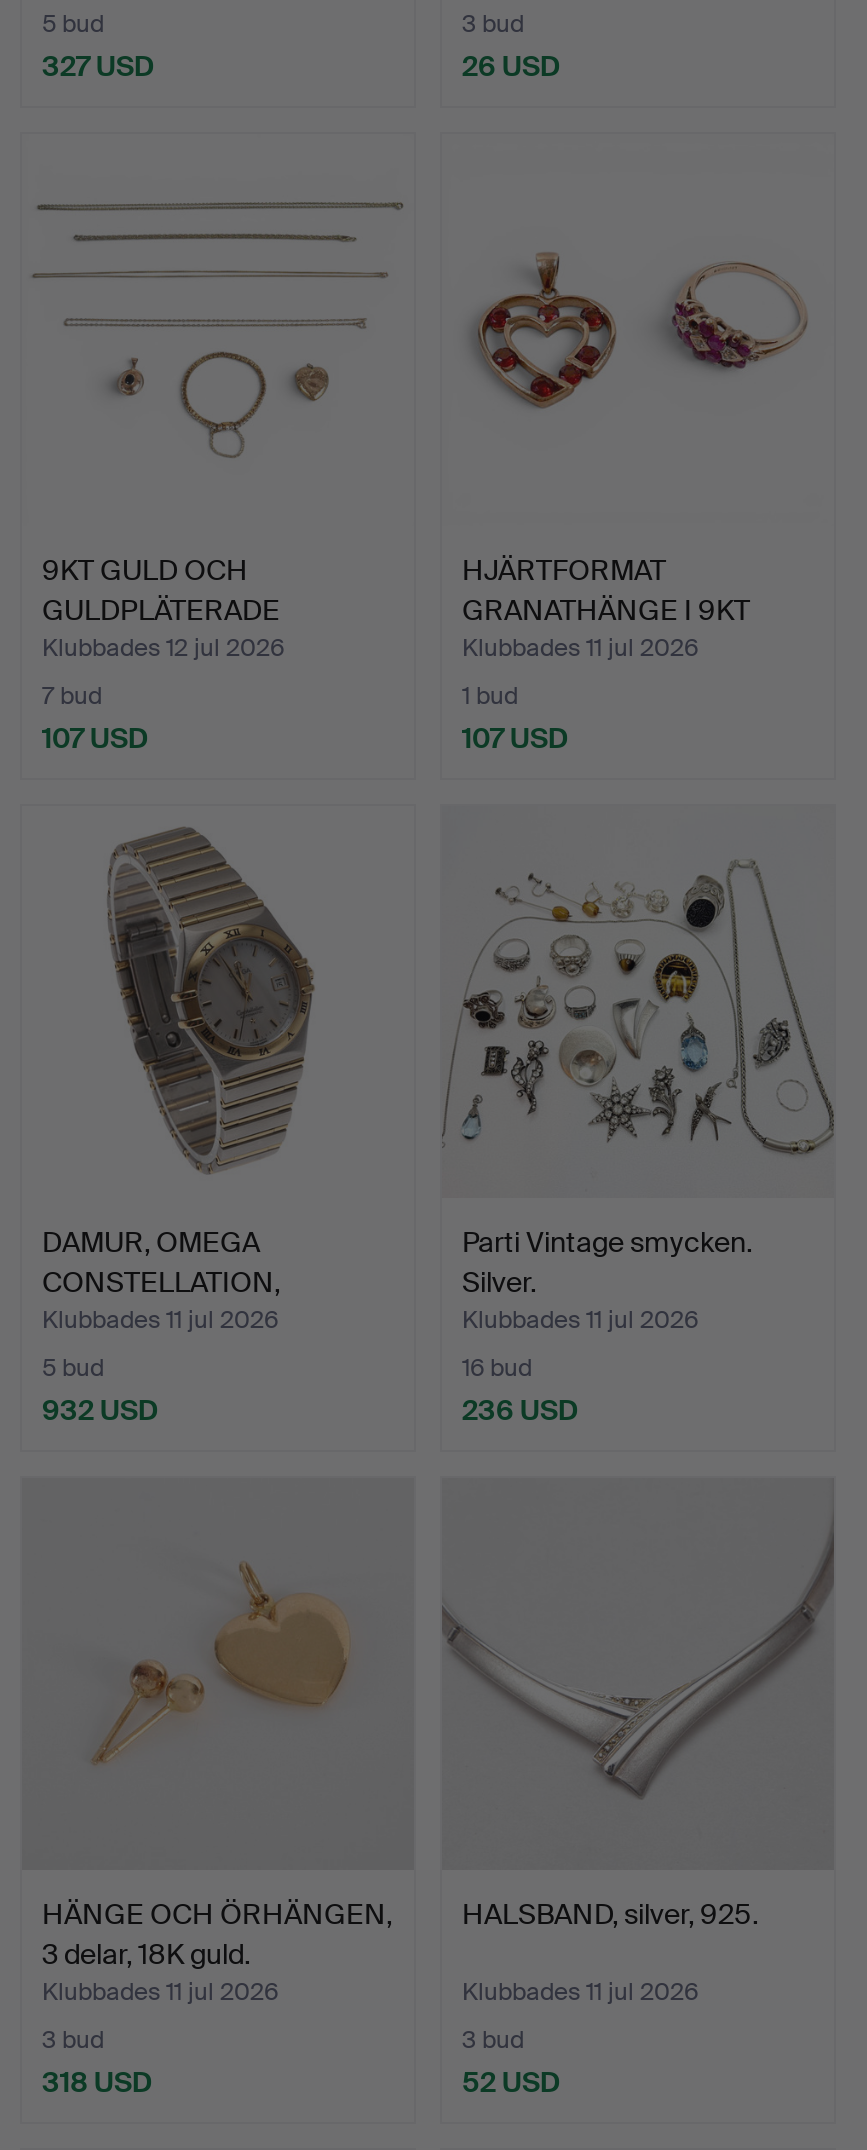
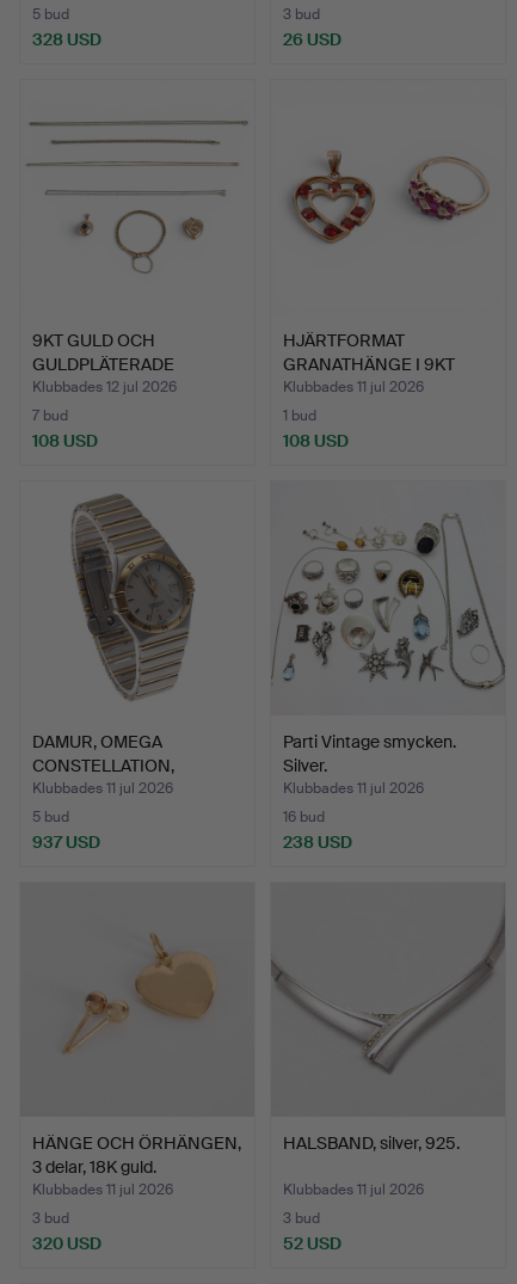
- 327 USD
+ 328 USD

- 107 USD
+ 108 USD

- 107 USD
+ 108 USD

- 932 USD
+ 937 USD

- 236 USD
+ 238 USD

- 318 USD
+ 320 USD
